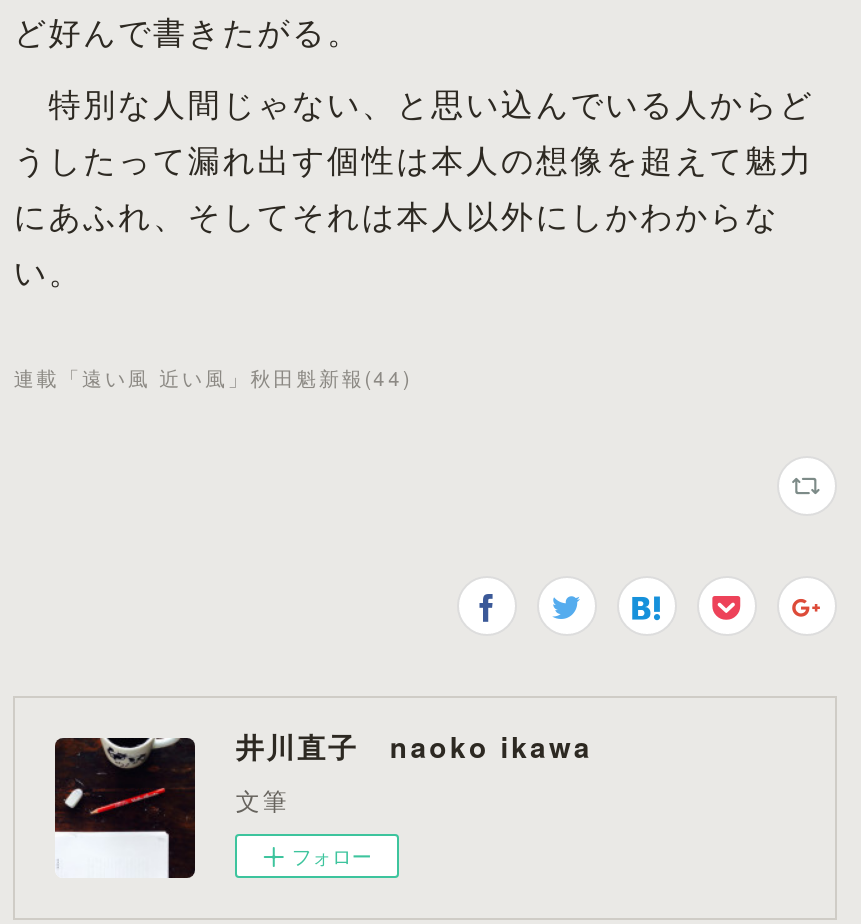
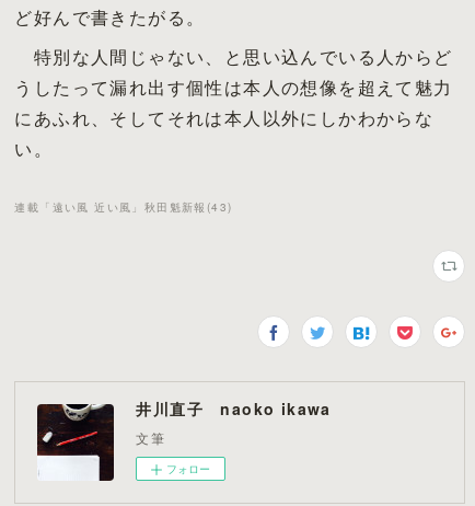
- 連載「遠い風 近い風」秋田魁新報(44)
+ 連載「遠い風 近い風」秋田魁新報(43)
